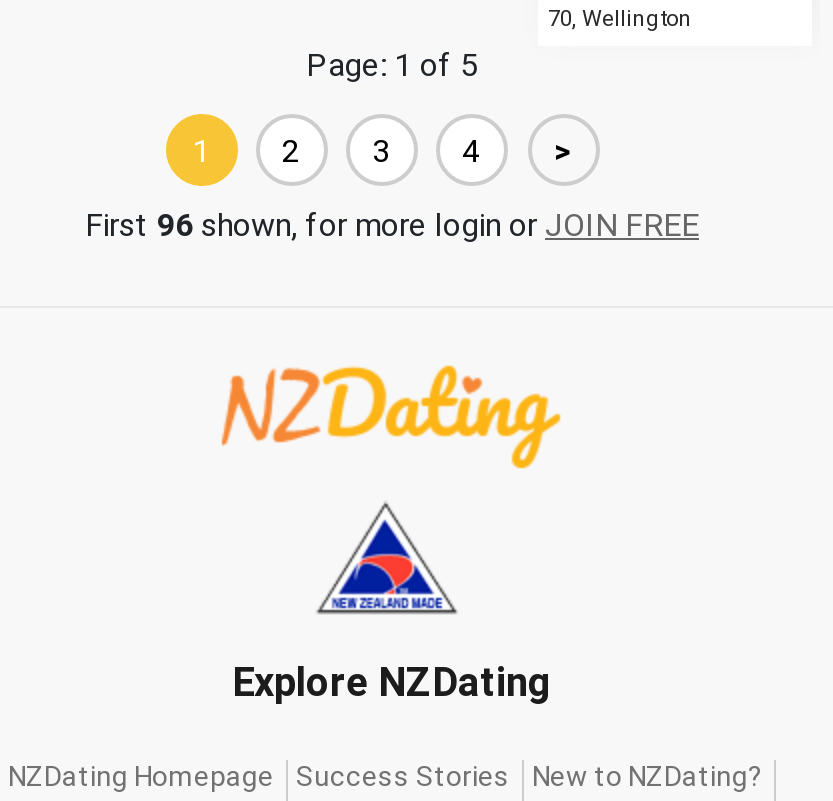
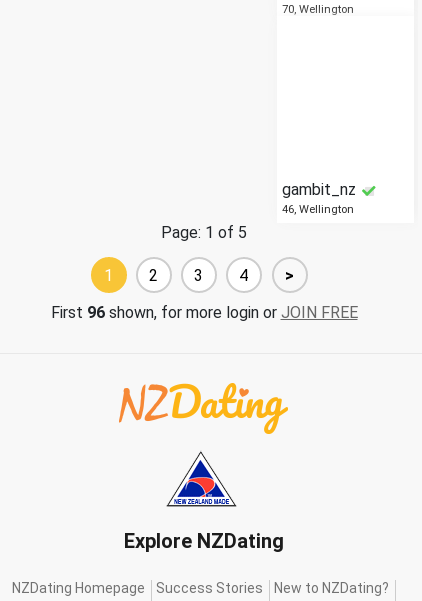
+ gambit_nz
+ 46, Wellington
